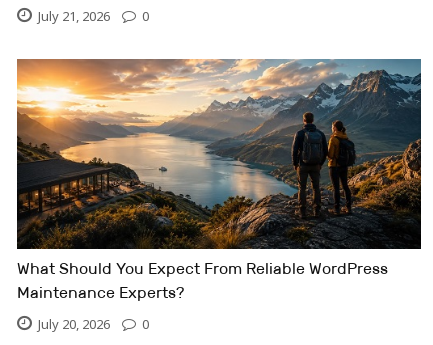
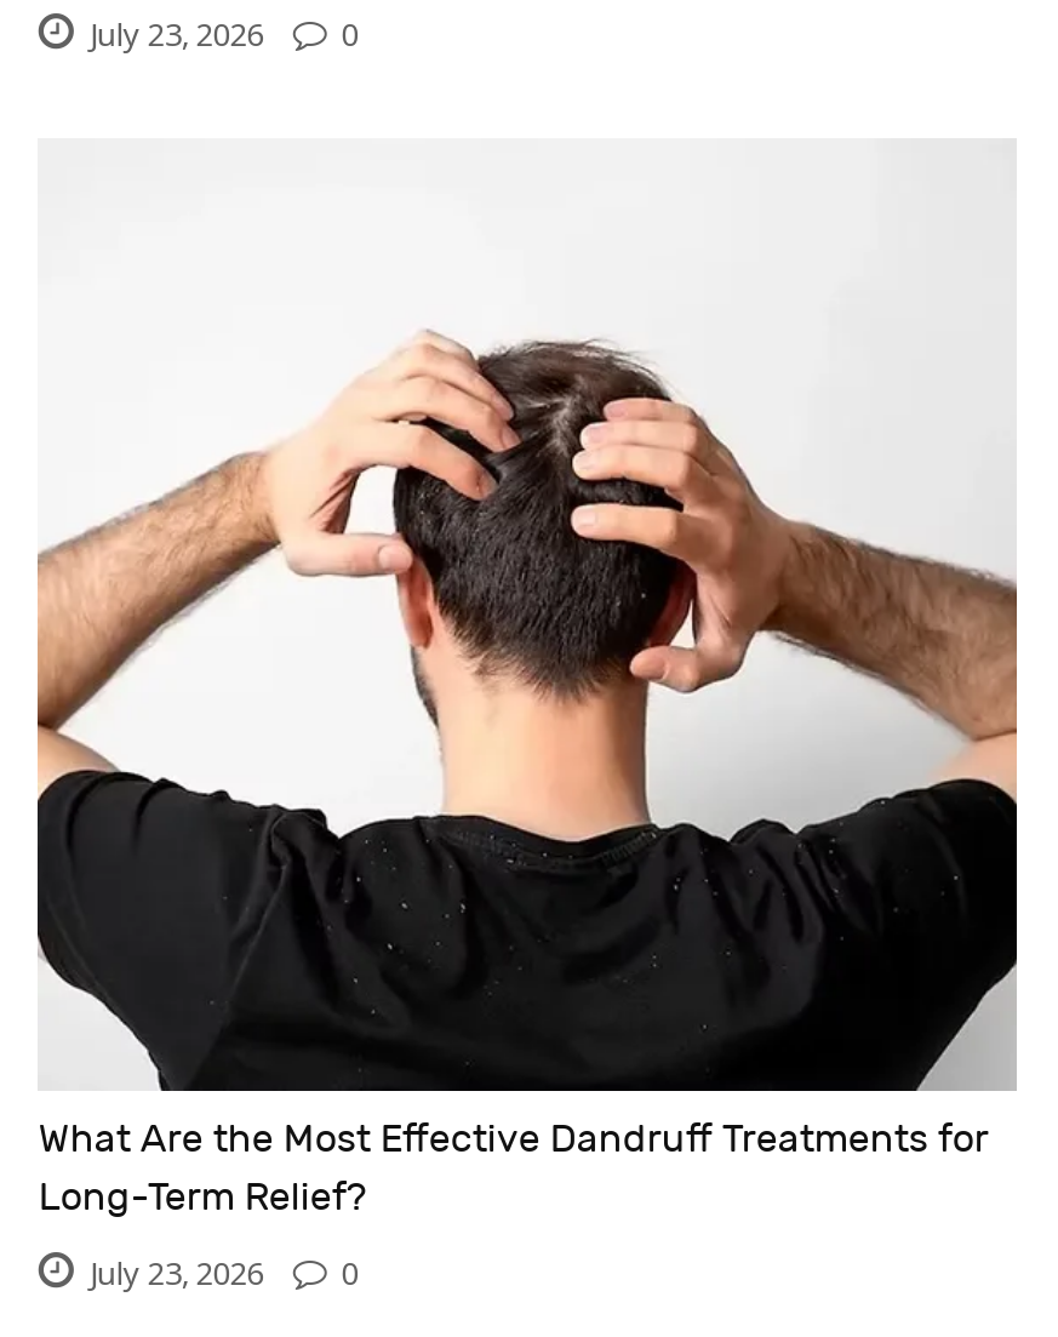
- July 21, 2026 0
+ July 23, 2026 0

- [image]
- What Should You Expect From Reliable WordPress
- Maintenance Experts?
+ [image]
+ What Are the Most Effective Dandruff Treatments for
+ Long-Term Relief?

- July 20, 2026 0
+ July 23, 2026 0
